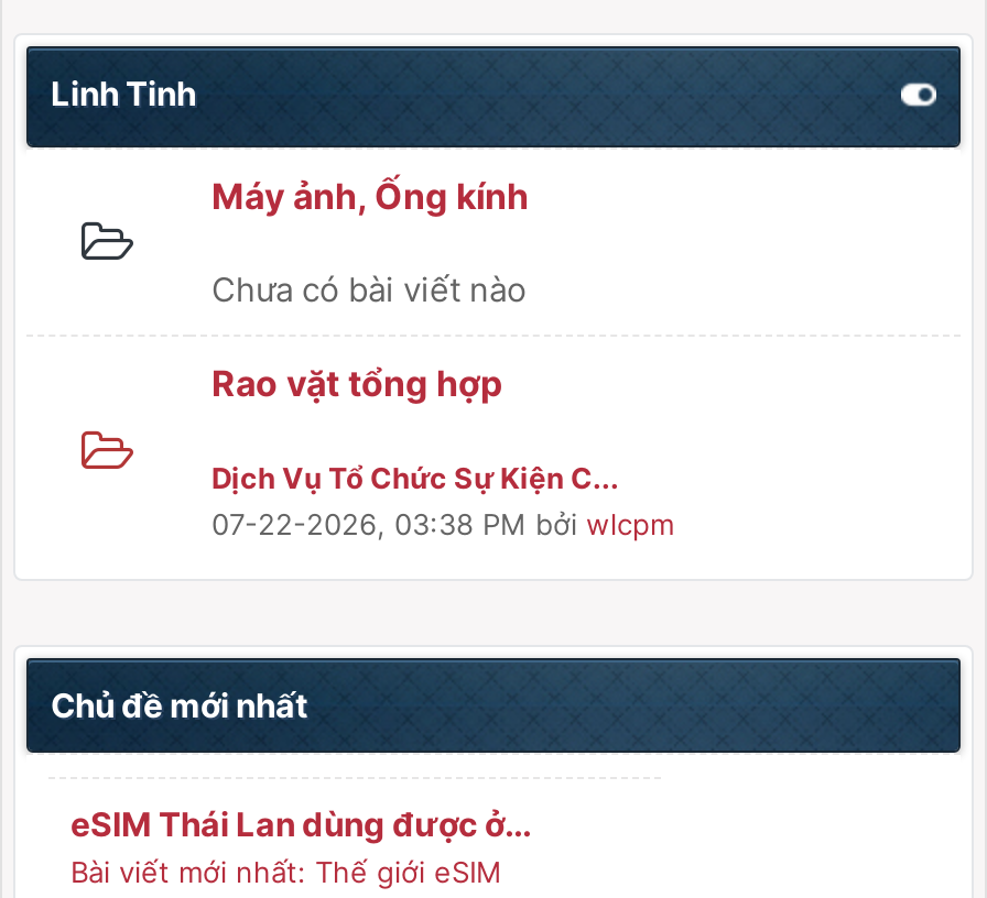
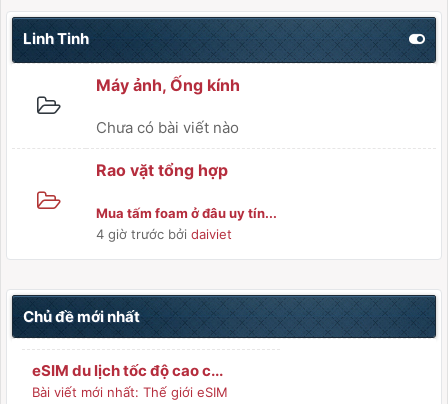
- Dịch Vụ Tổ Chức Sự Kiện C...
- 07-22-2026, 03:38 PM bởi wlcpm
+ Mua tấm foam ở đâu uy tín...
+ 4 giờ trước bởi daiviet

- eSIM Thái Lan dùng được ở...
+ eSIM du lịch tốc độ cao c...
